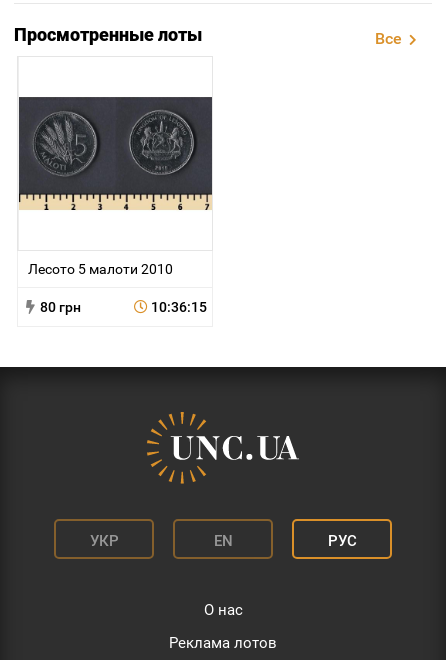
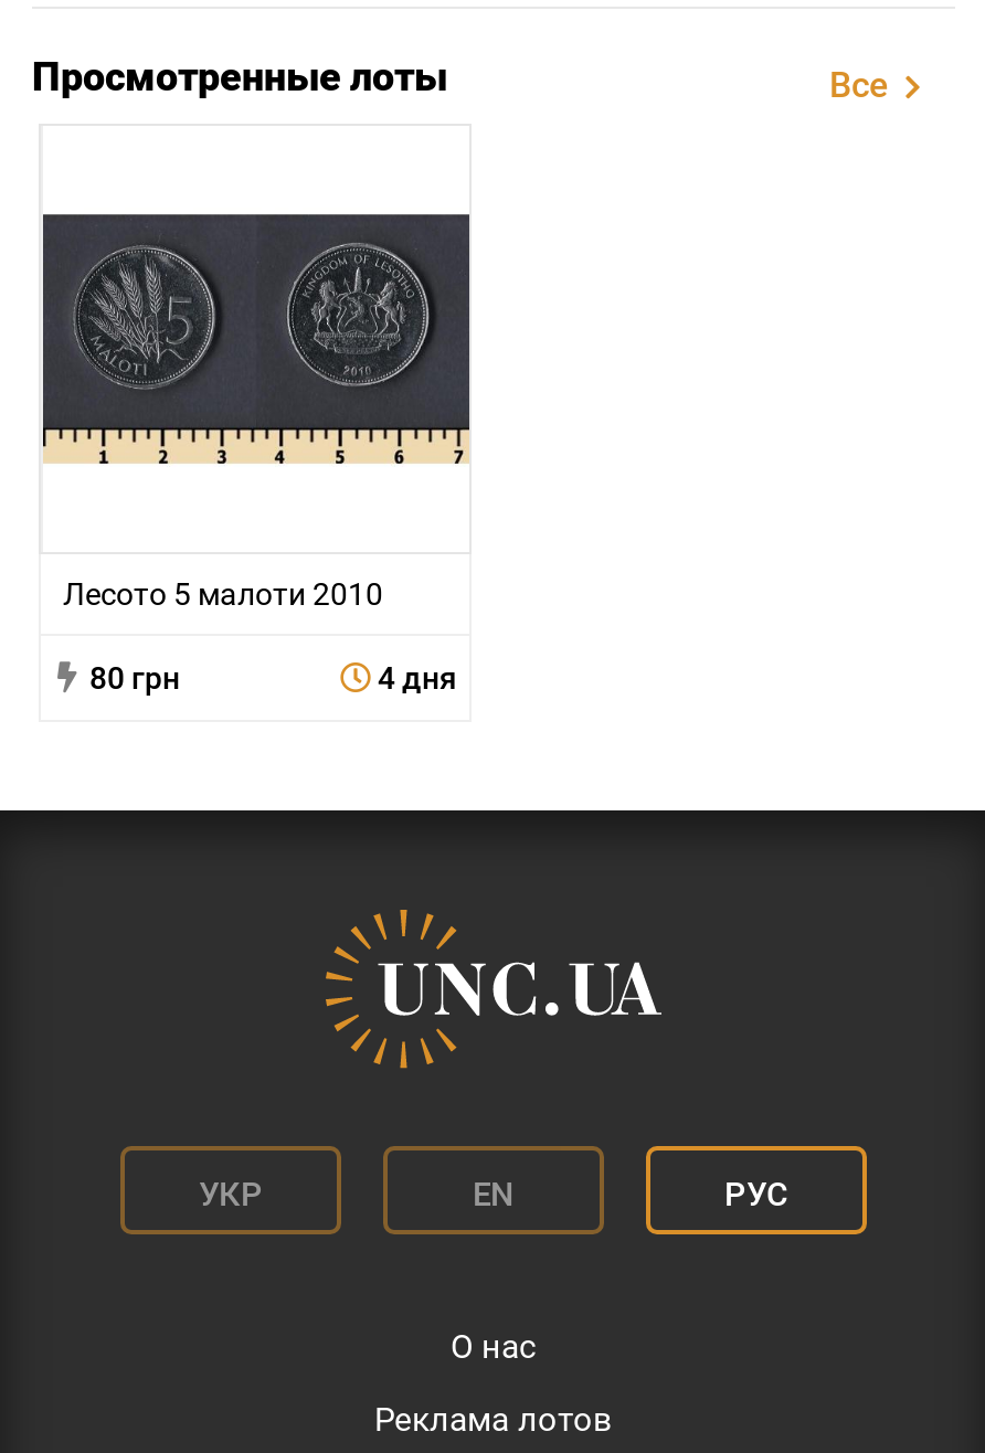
- 10:36:15
+ 4 дня
